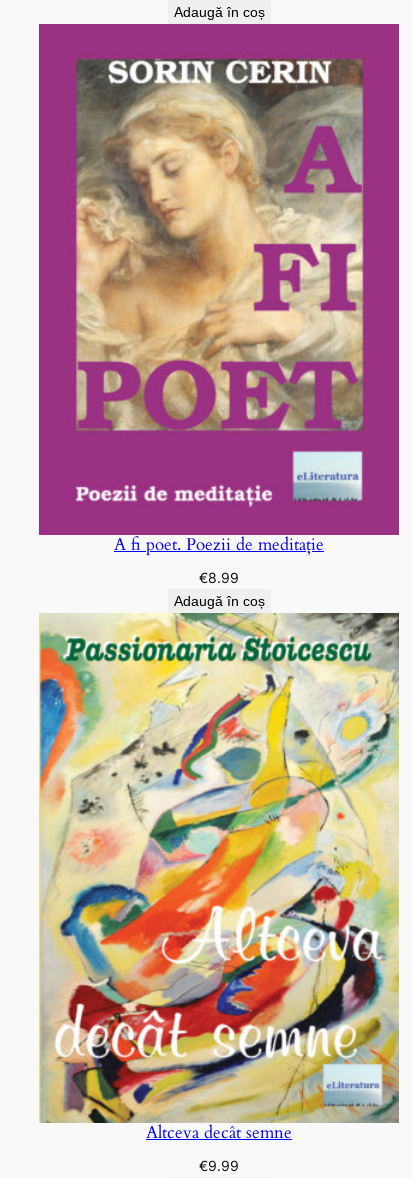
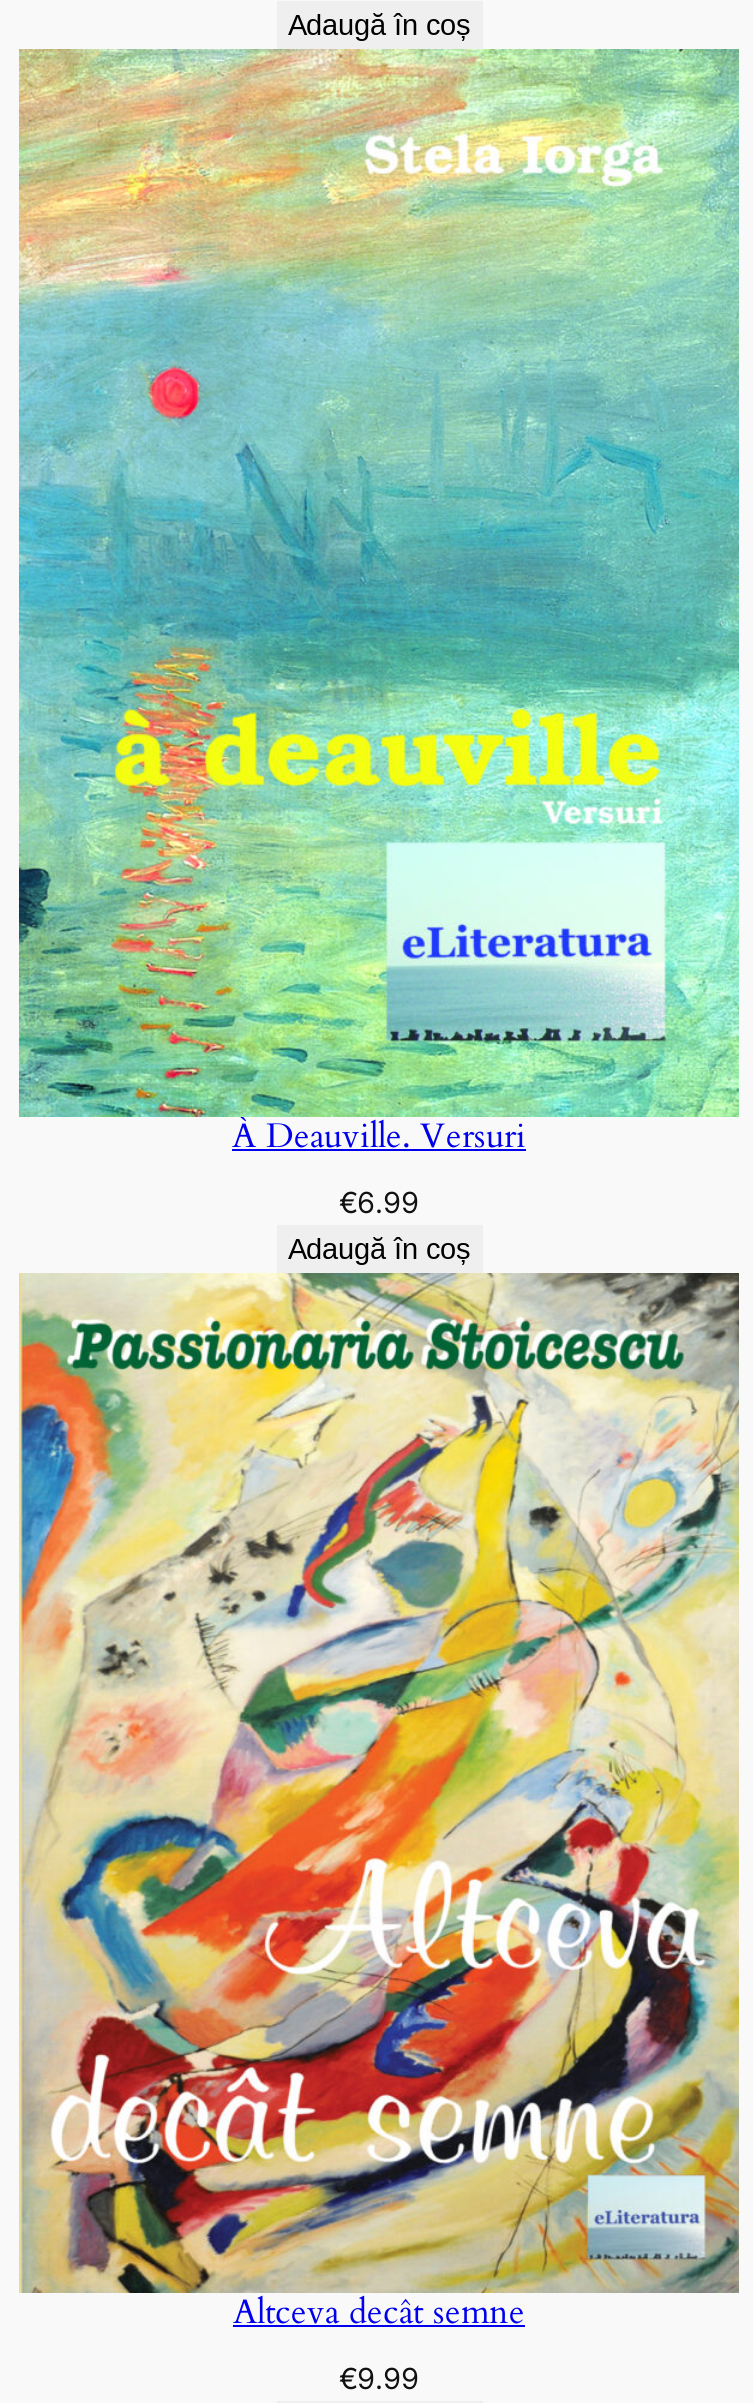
- [image]
- A fi poet. Poezii de meditație
+ [image]
+ À Deauville. Versuri

- €8.99
+ €6.99
